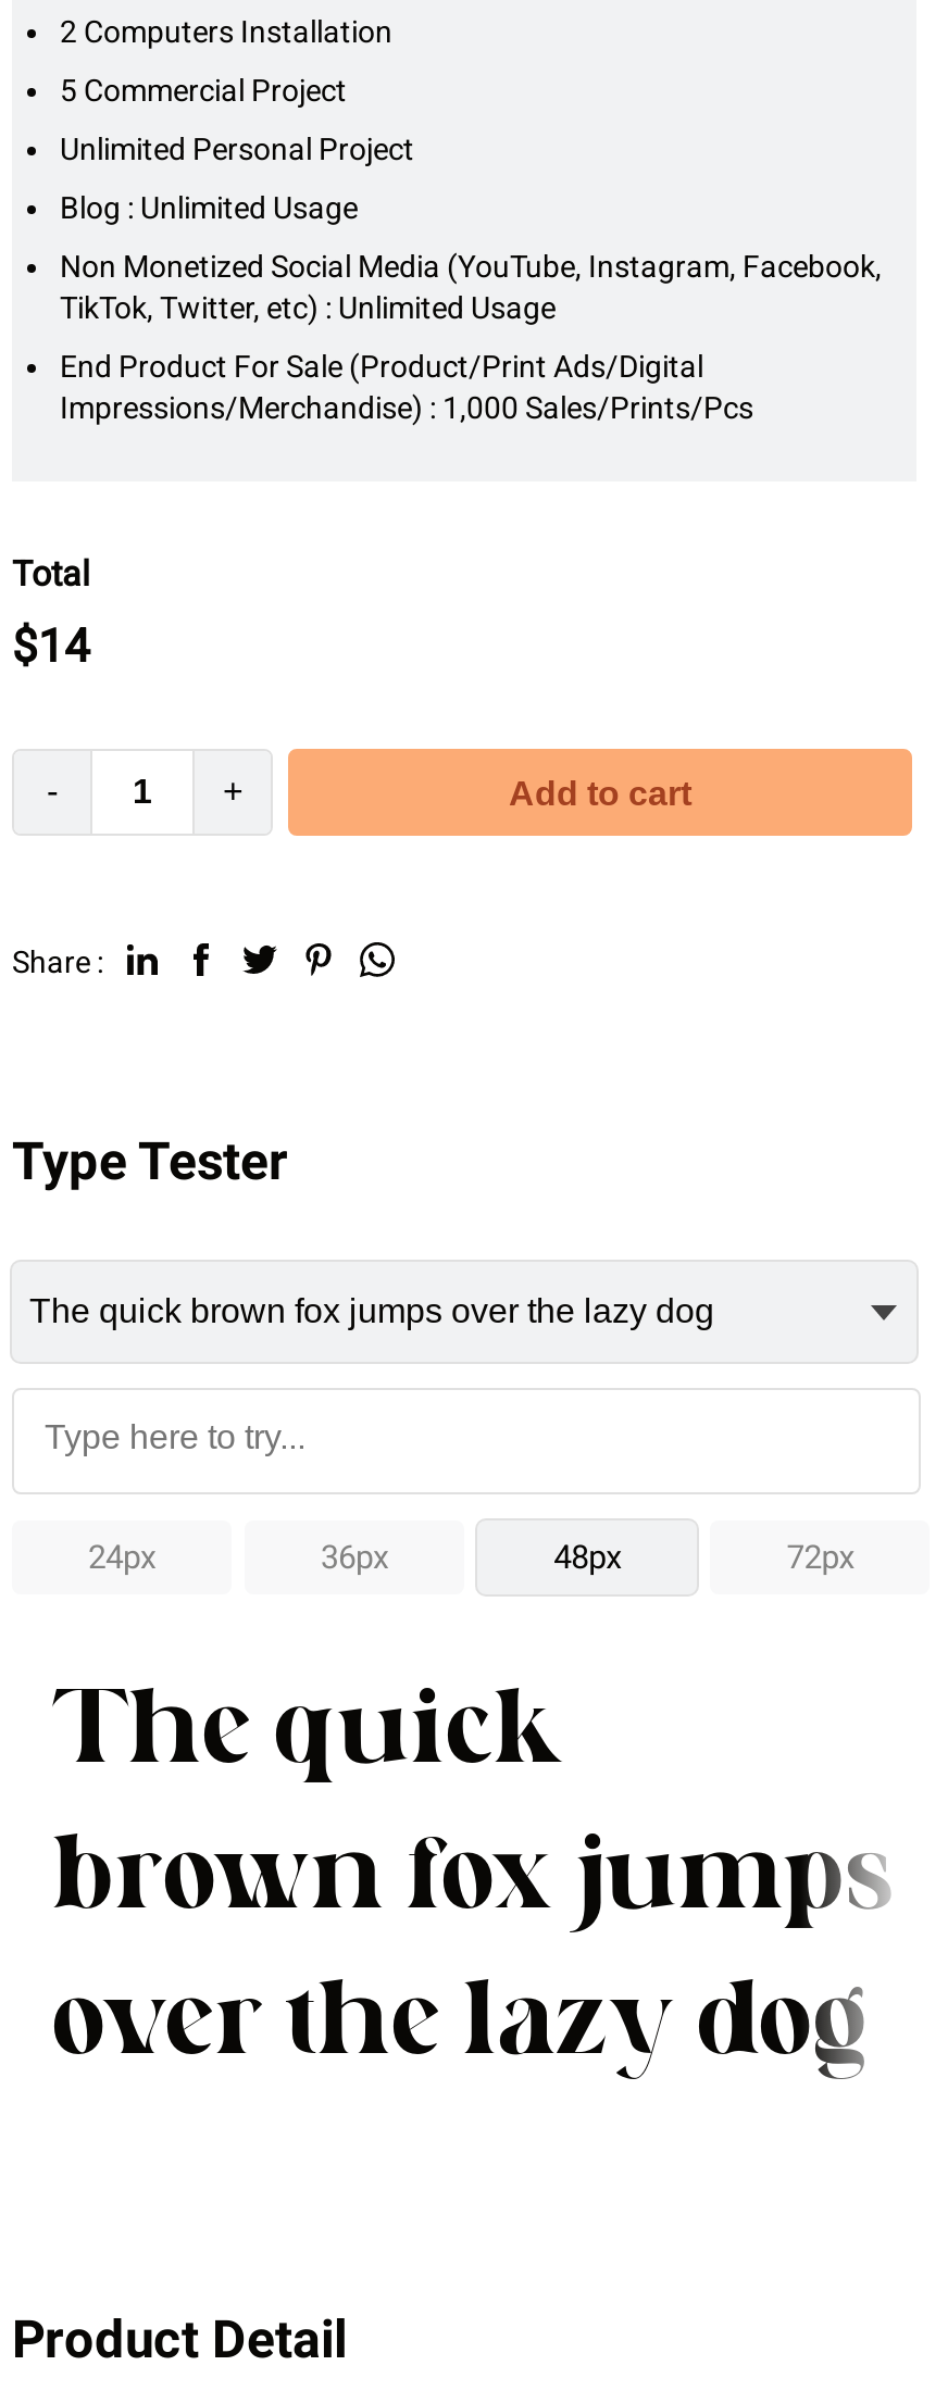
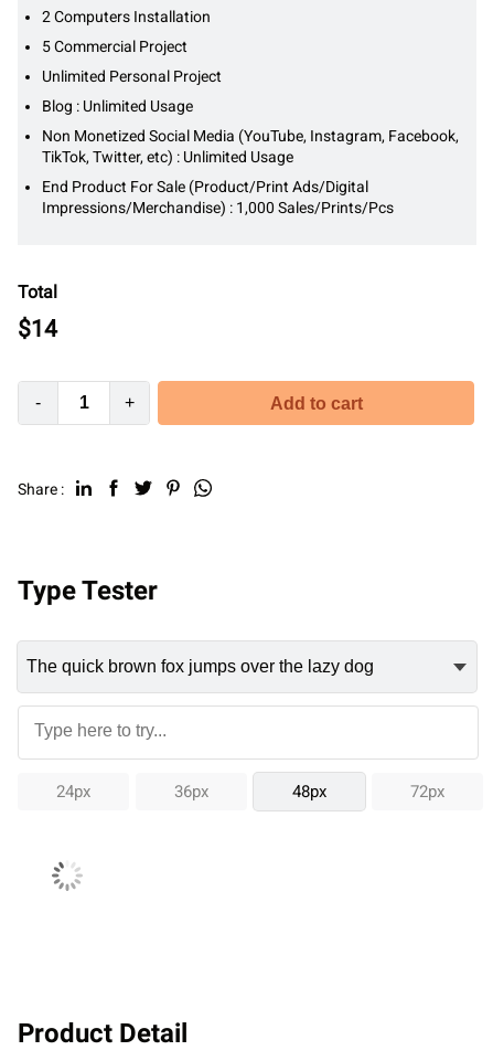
- The quick
- brown fox jumps
- over the lazy dog
